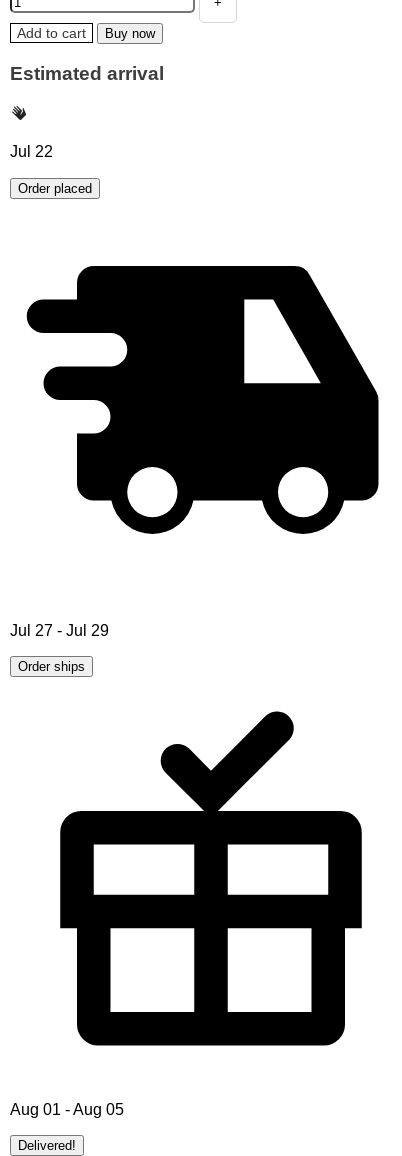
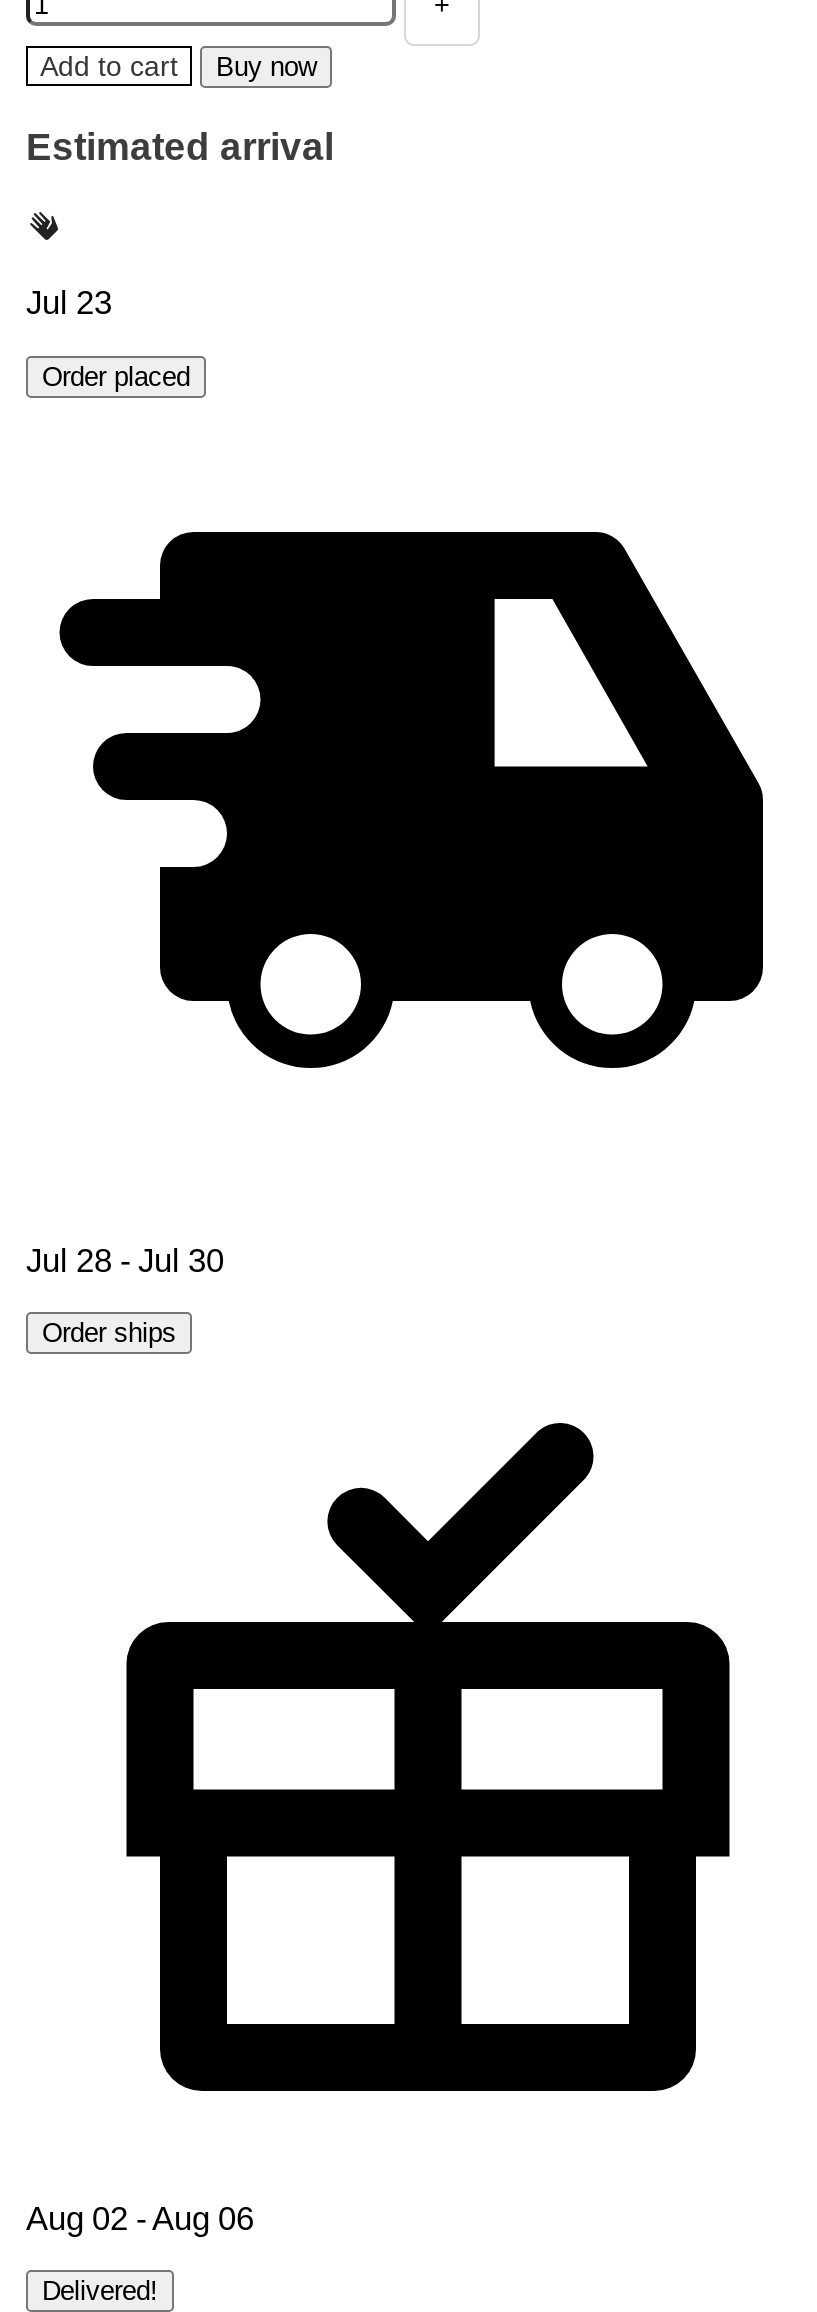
- Jul 22
+ Jul 23

- Jul 27 - Jul 29
+ Jul 28 - Jul 30

- Aug 01 - Aug 05
+ Aug 02 - Aug 06
